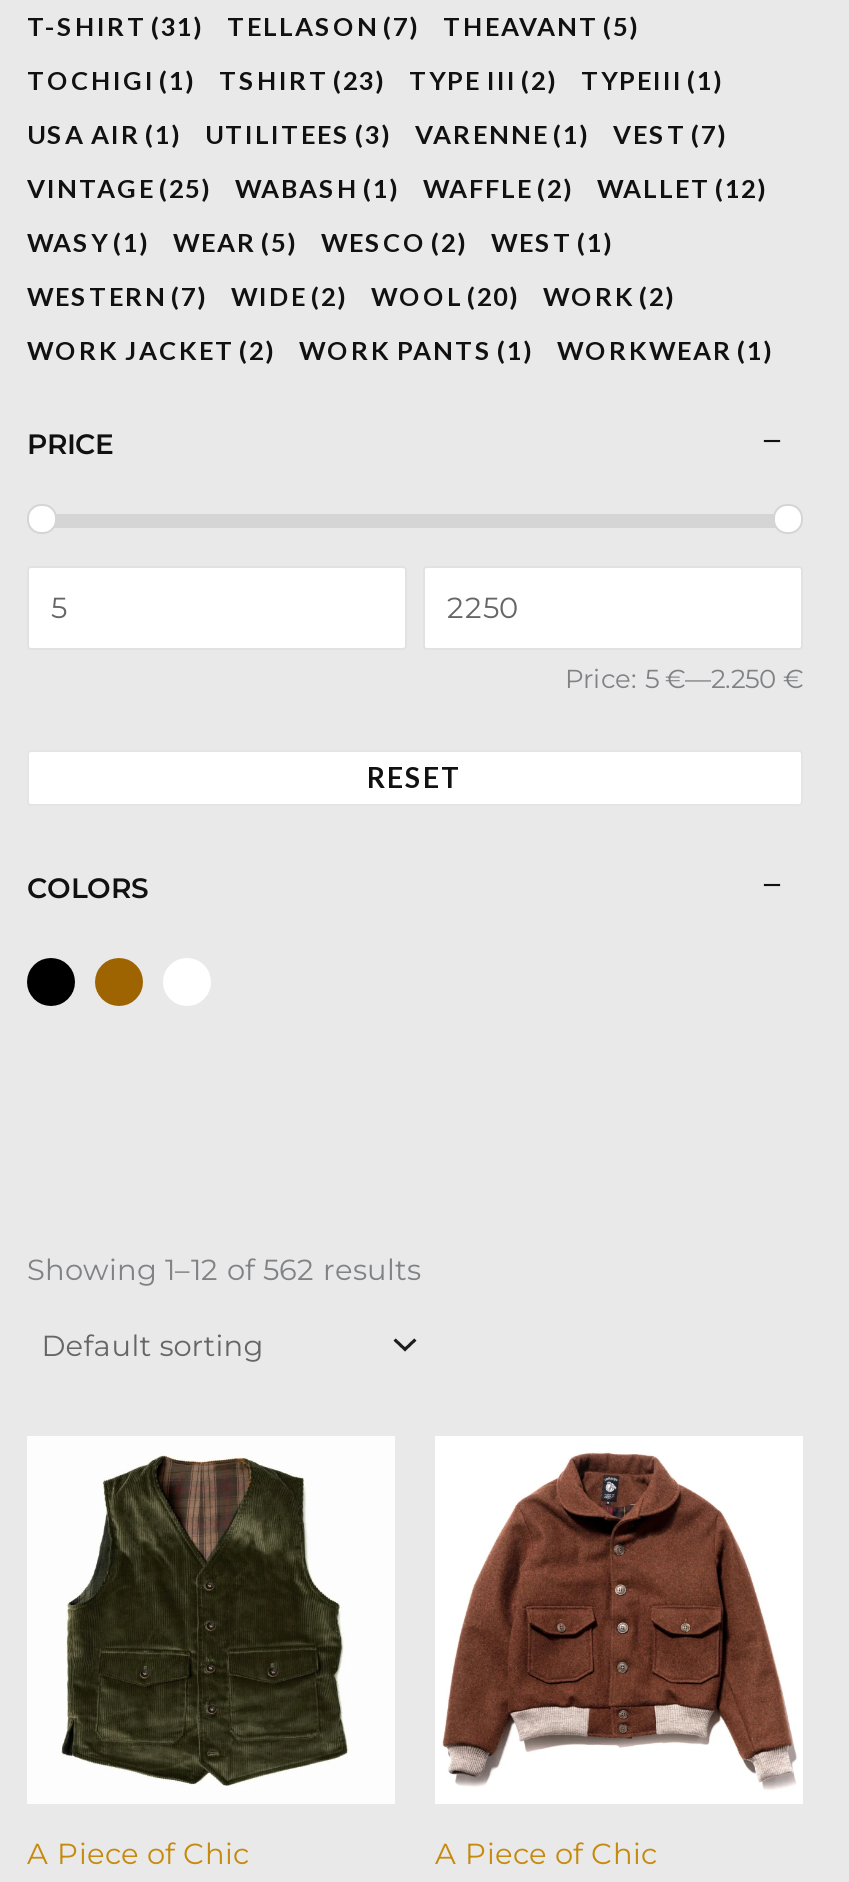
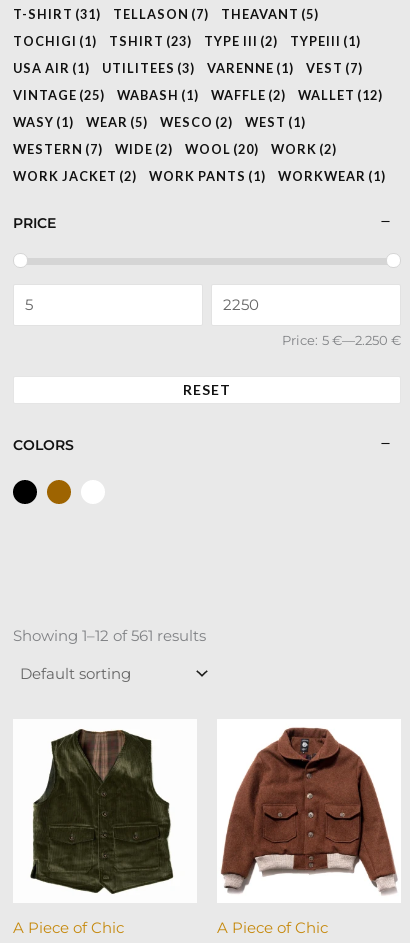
- Showing 1–12 of 562 results
+ Showing 1–12 of 561 results
